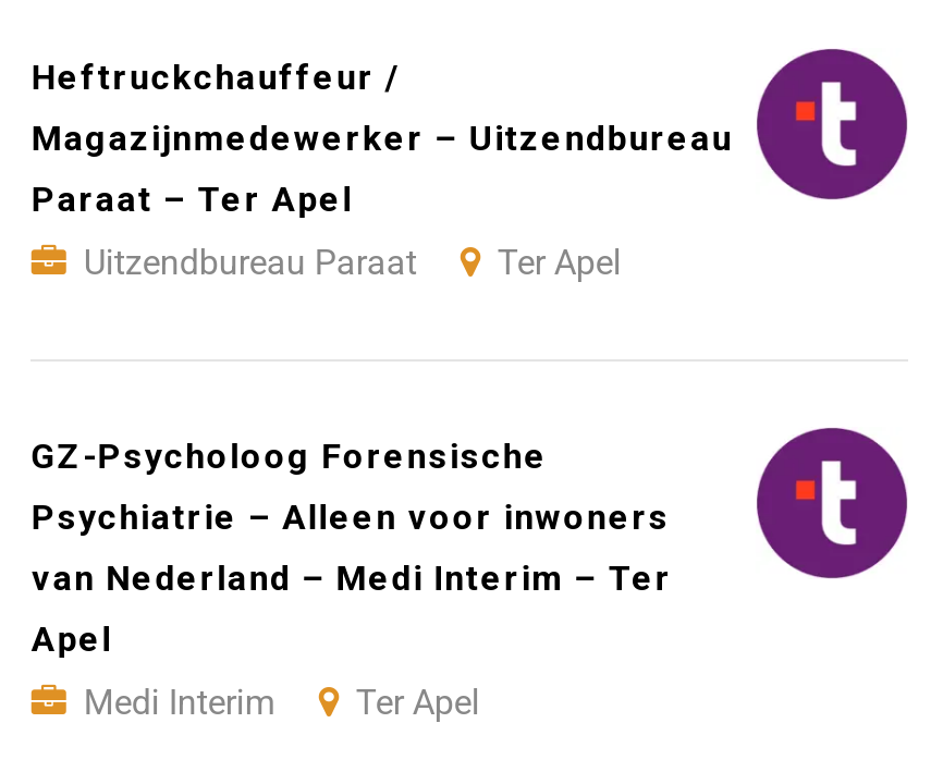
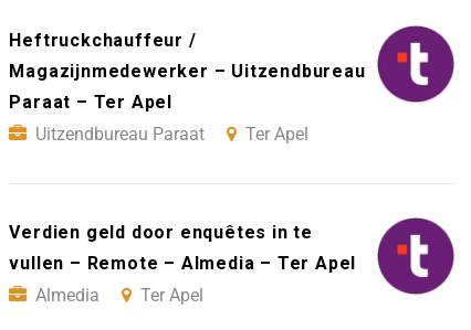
- GZ-Psycholoog Forensische
- Psychiatrie – Alleen voor inwoners
- van Nederland – Medi Interim – Ter
- Apel
- Medi Interim
+ Verdien geld door enquêtes in te
+ vullen – Remote – Almedia – Ter Apel
+ Almedia
